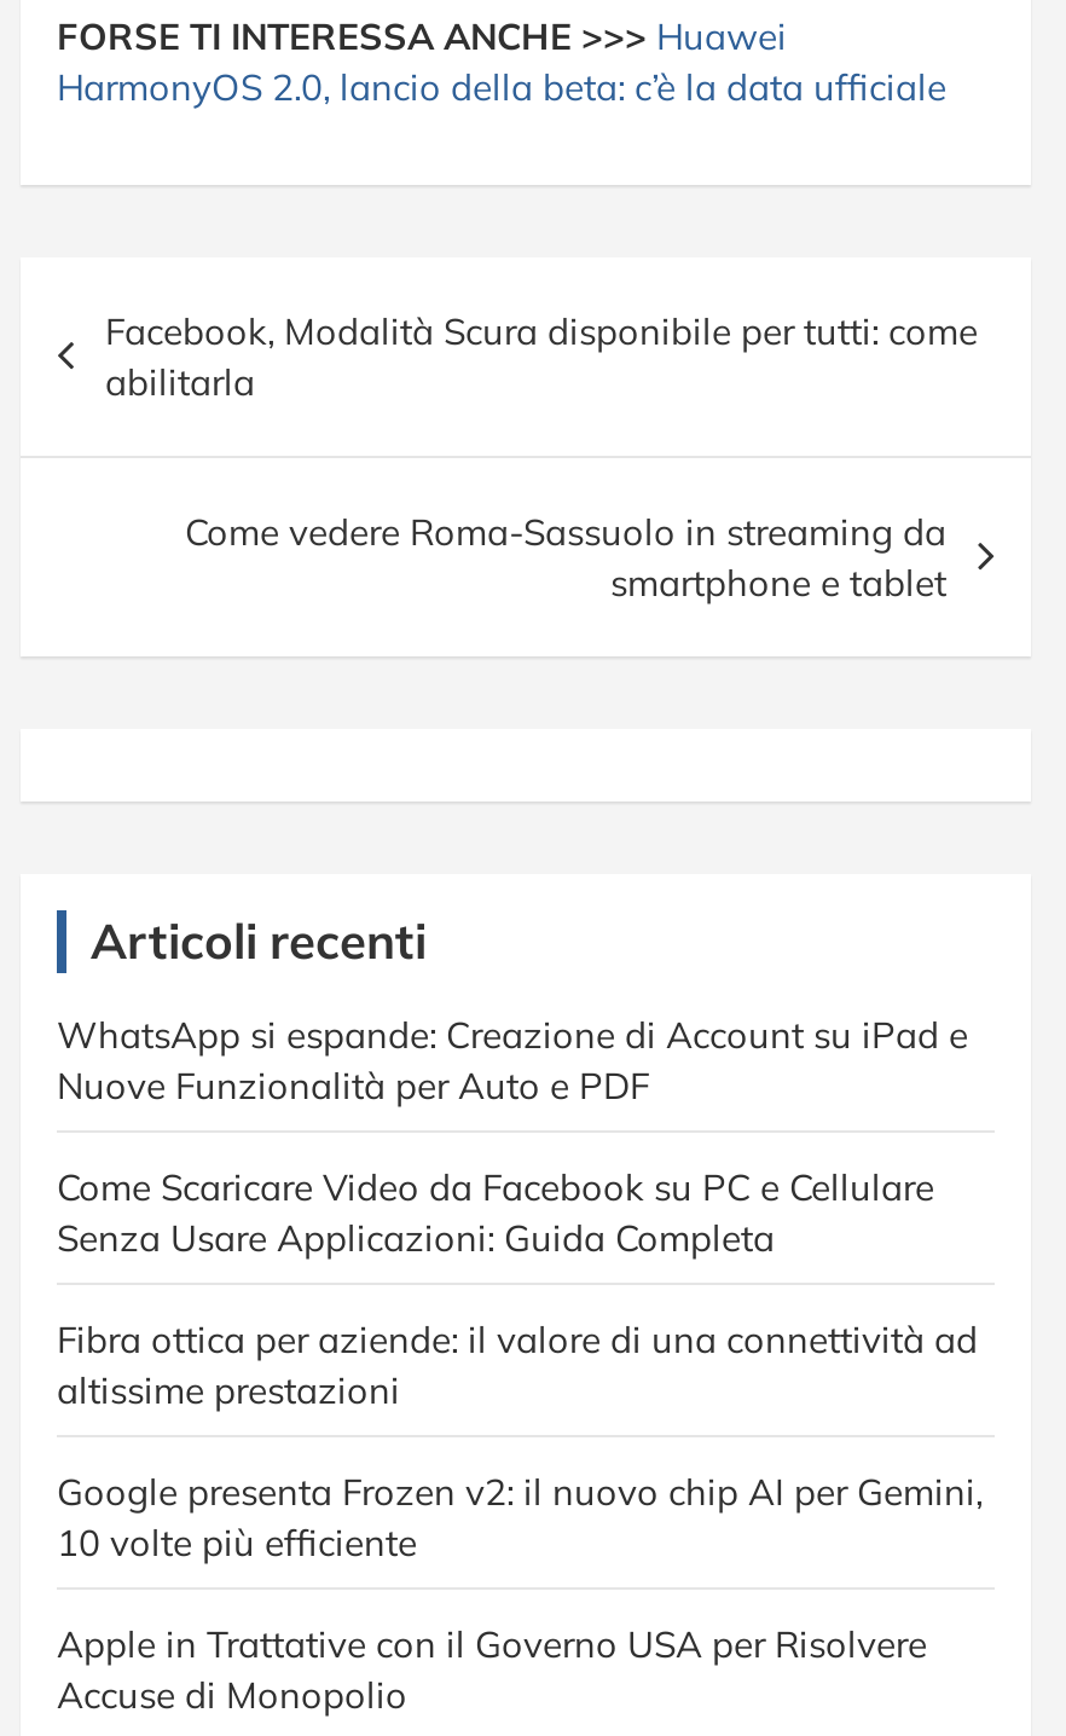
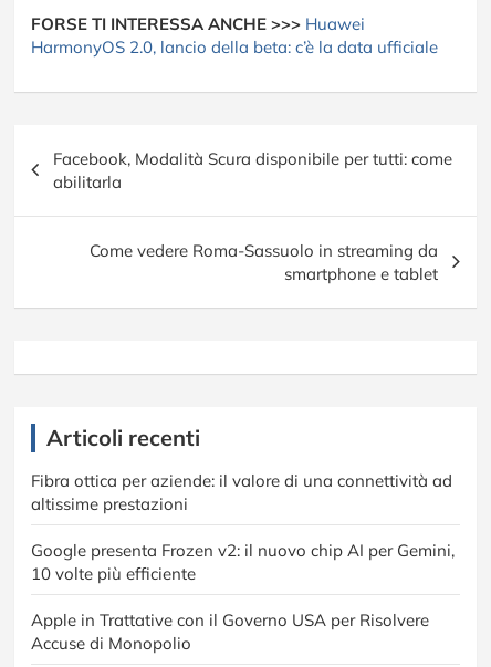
- WhatsApp si espande: Creazione di Account su iPad e
- Nuove Funzionalità per Auto e PDF
- Come Scaricare Video da Facebook su PC e Cellulare
- Senza Usare Applicazioni: Guida Completa
